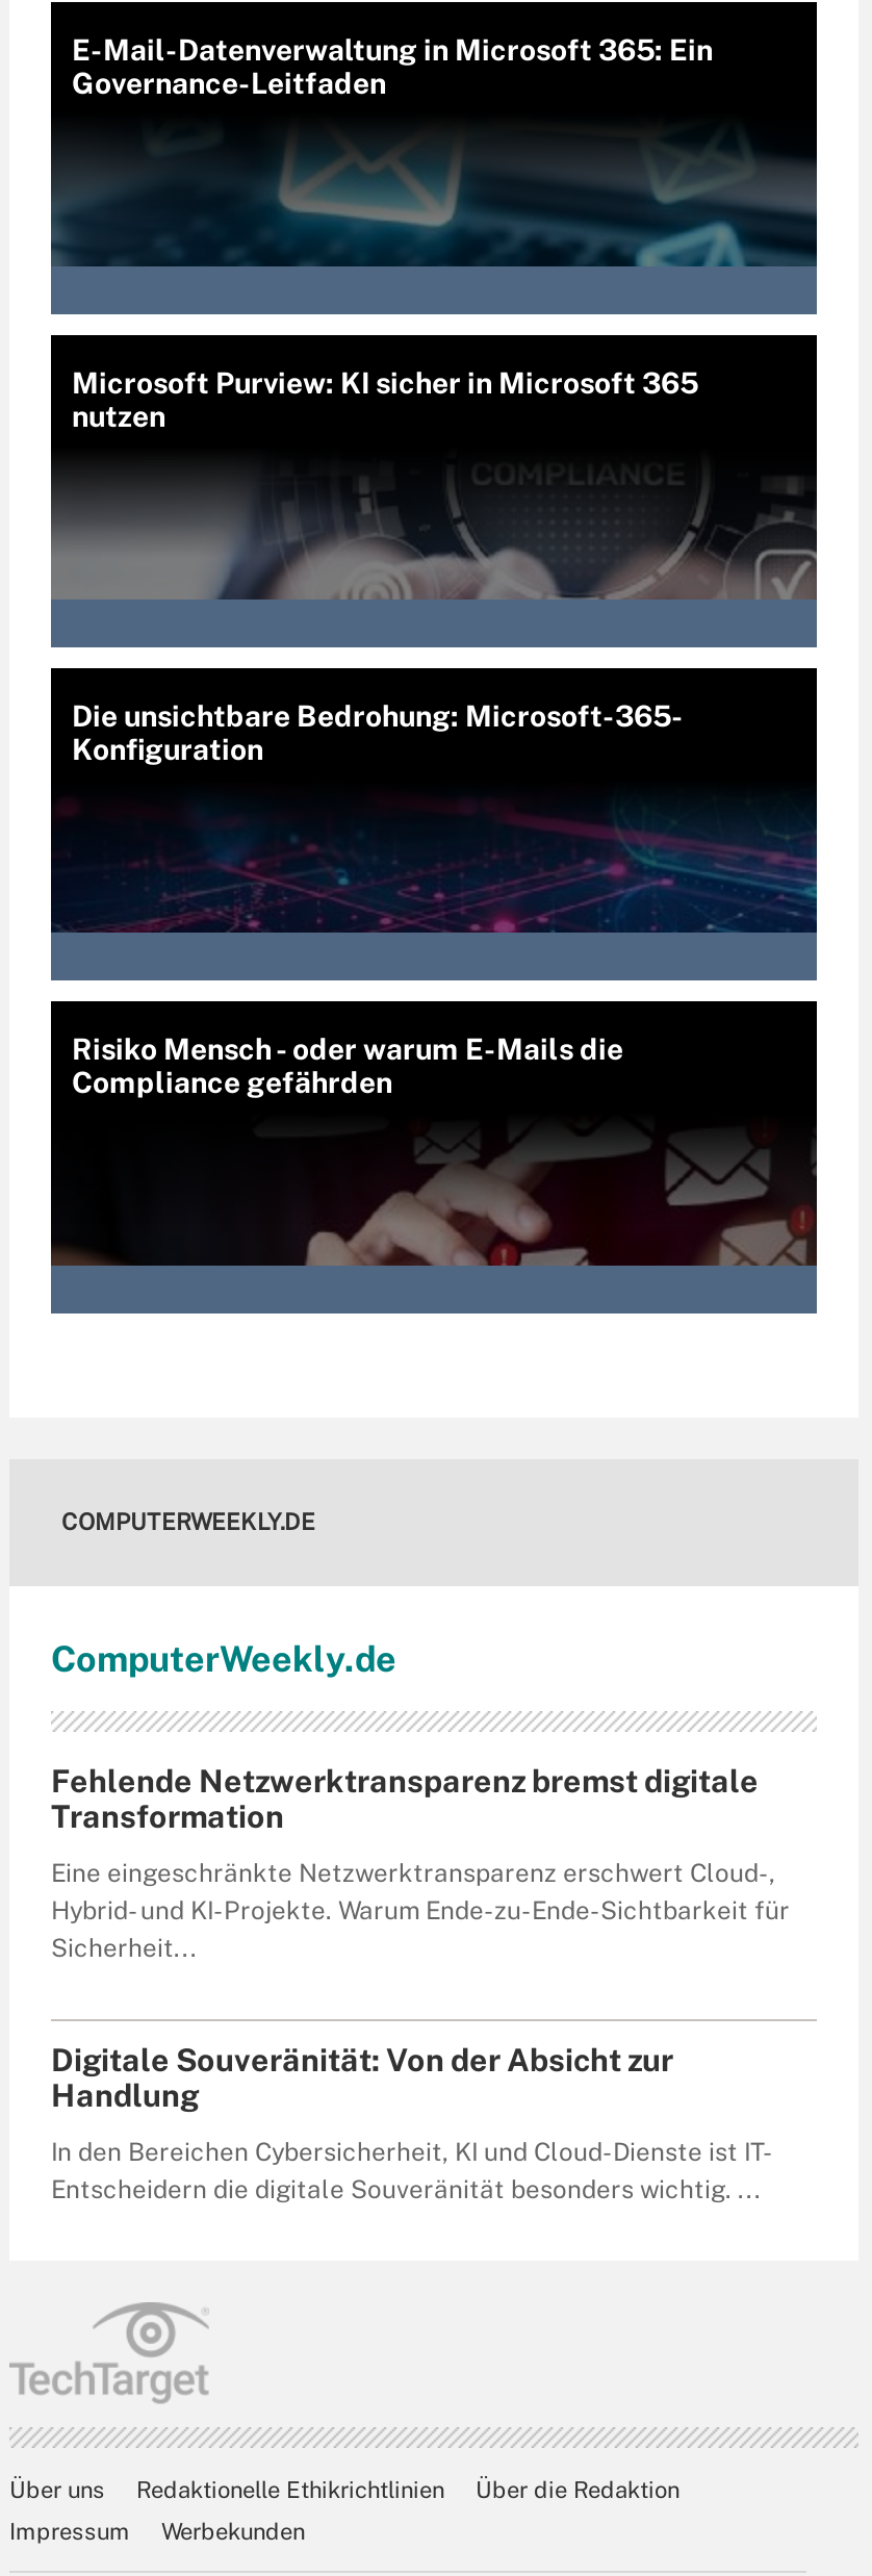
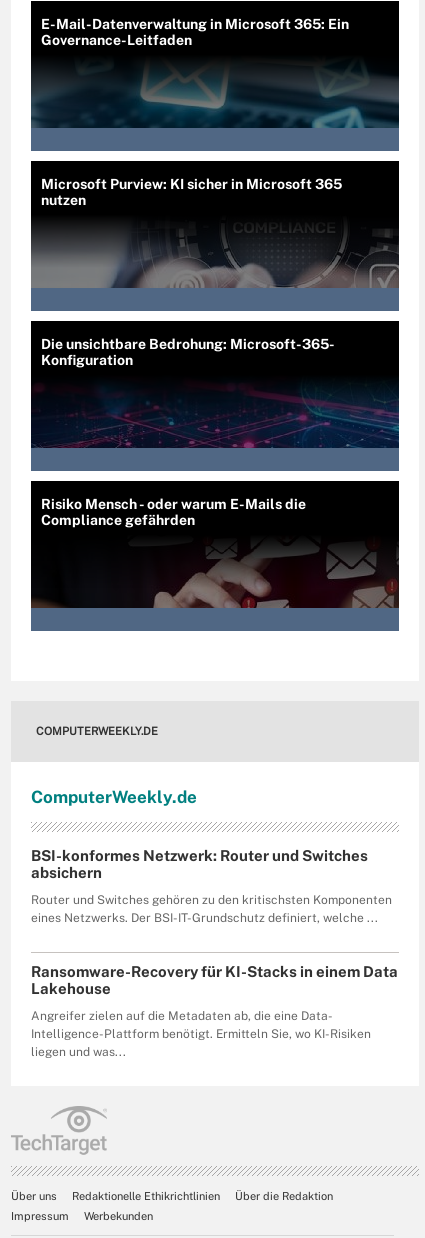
- Fehlende Netzwerktransparenz bremst digitale
- Transformation
+ BSI-konformes Netzwerk: Router und Switches
+ absichern

- Eine eingeschränkte Netzwerktransparenz erschwert Cloud-,
- Hybrid- und KI-Projekte. Warum Ende-zu-Ende-Sichtbarkeit für
- Sicherheit...
+ Router und Switches gehören zu den kritischsten Komponenten
+ eines Netzwerks. Der BSI-IT-Grundschutz definiert, welche ...

- Digitale Souveränität: Von der Absicht zur
- Handlung
+ Ransomware-Recovery für KI-Stacks in einem Data
+ Lakehouse

- In den Bereichen Cybersicherheit, KI und Cloud-Dienste ist IT-
- Entscheidern die digitale Souveränität besonders wichtig. ...
+ Angreifer zielen auf die Metadaten ab, die eine Data-
+ Intelligence-Plattform benötigt. Ermitteln Sie, wo KI-Risiken
+ liegen und was...
